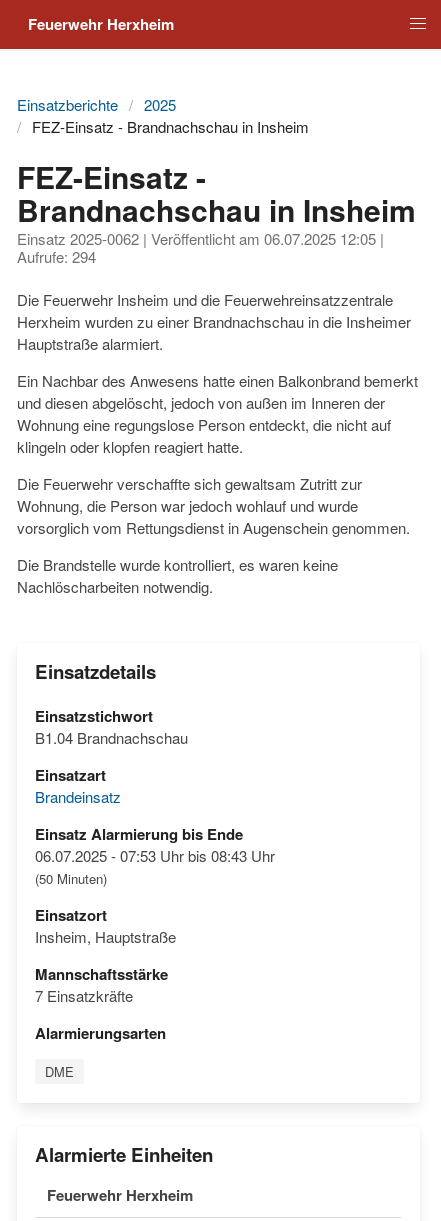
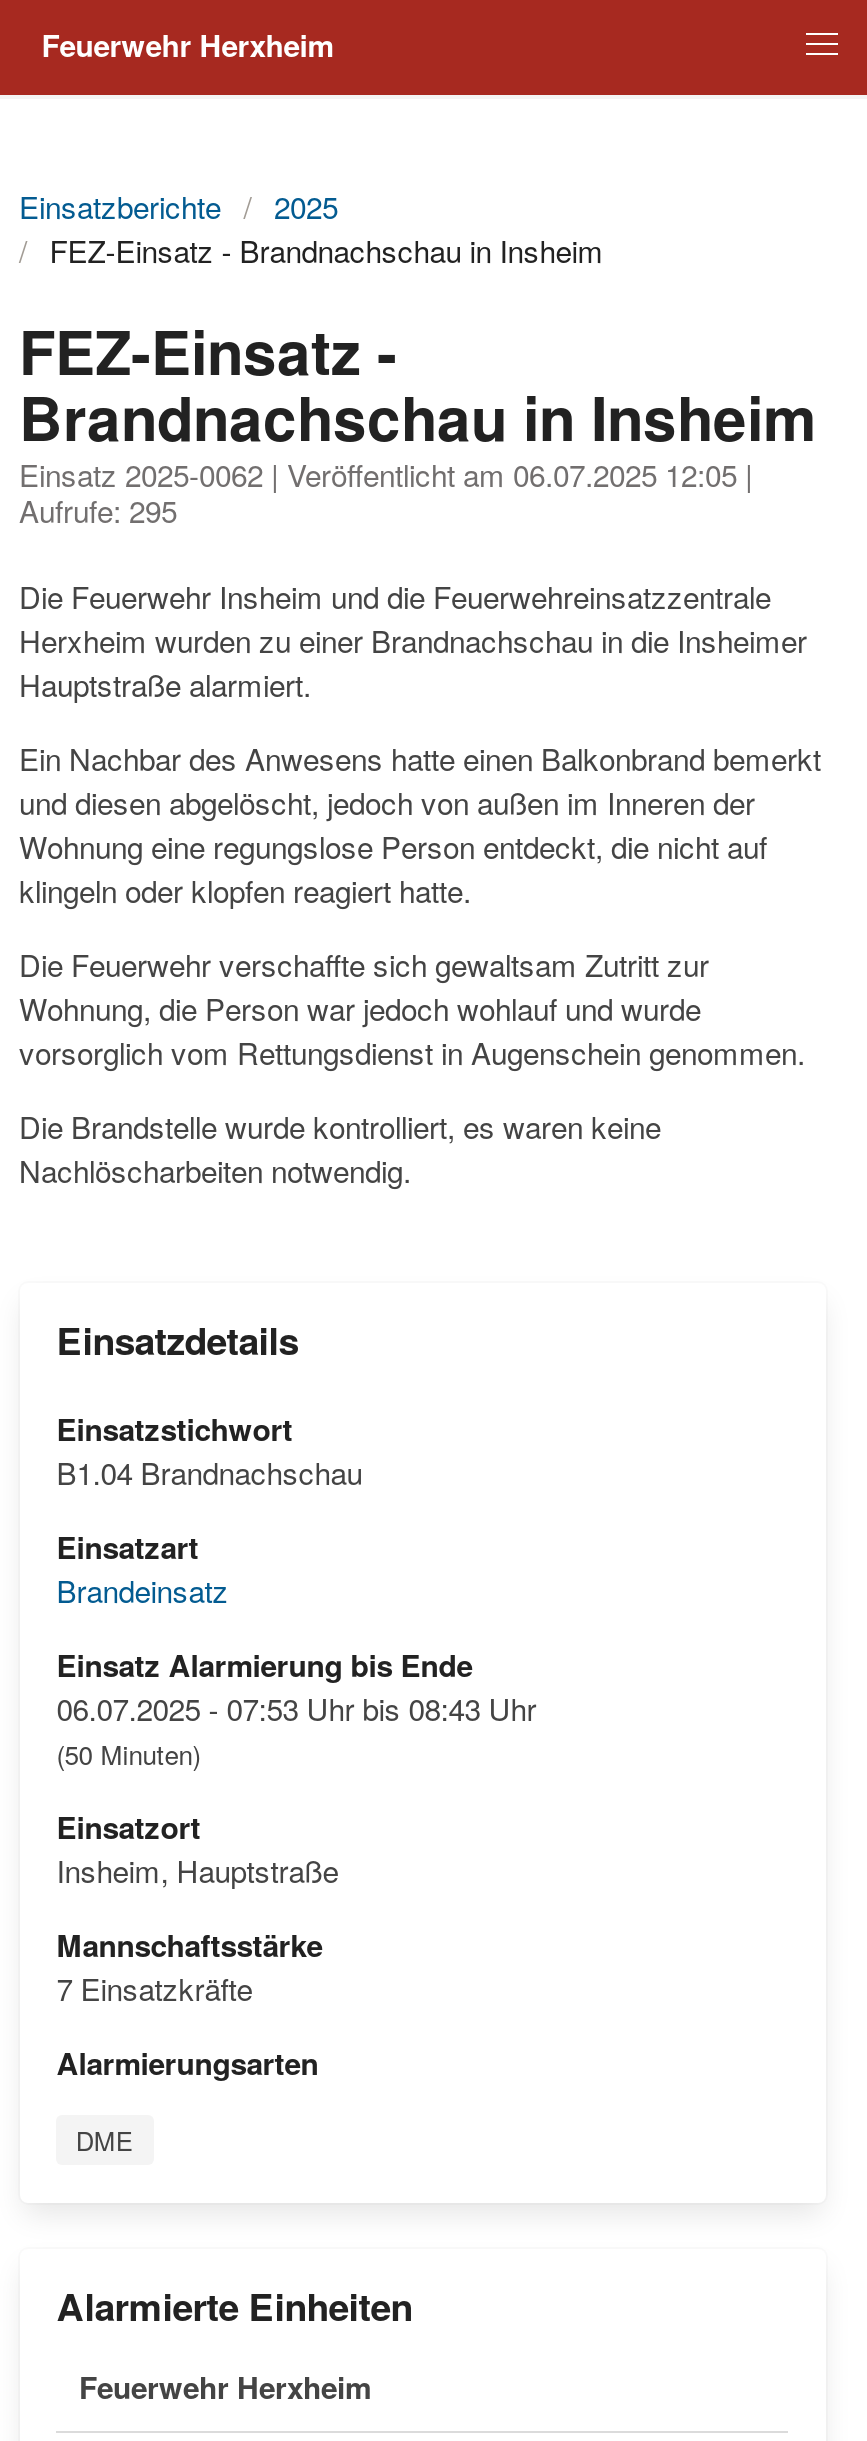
- Aufrufe: 294
+ Aufrufe: 295
